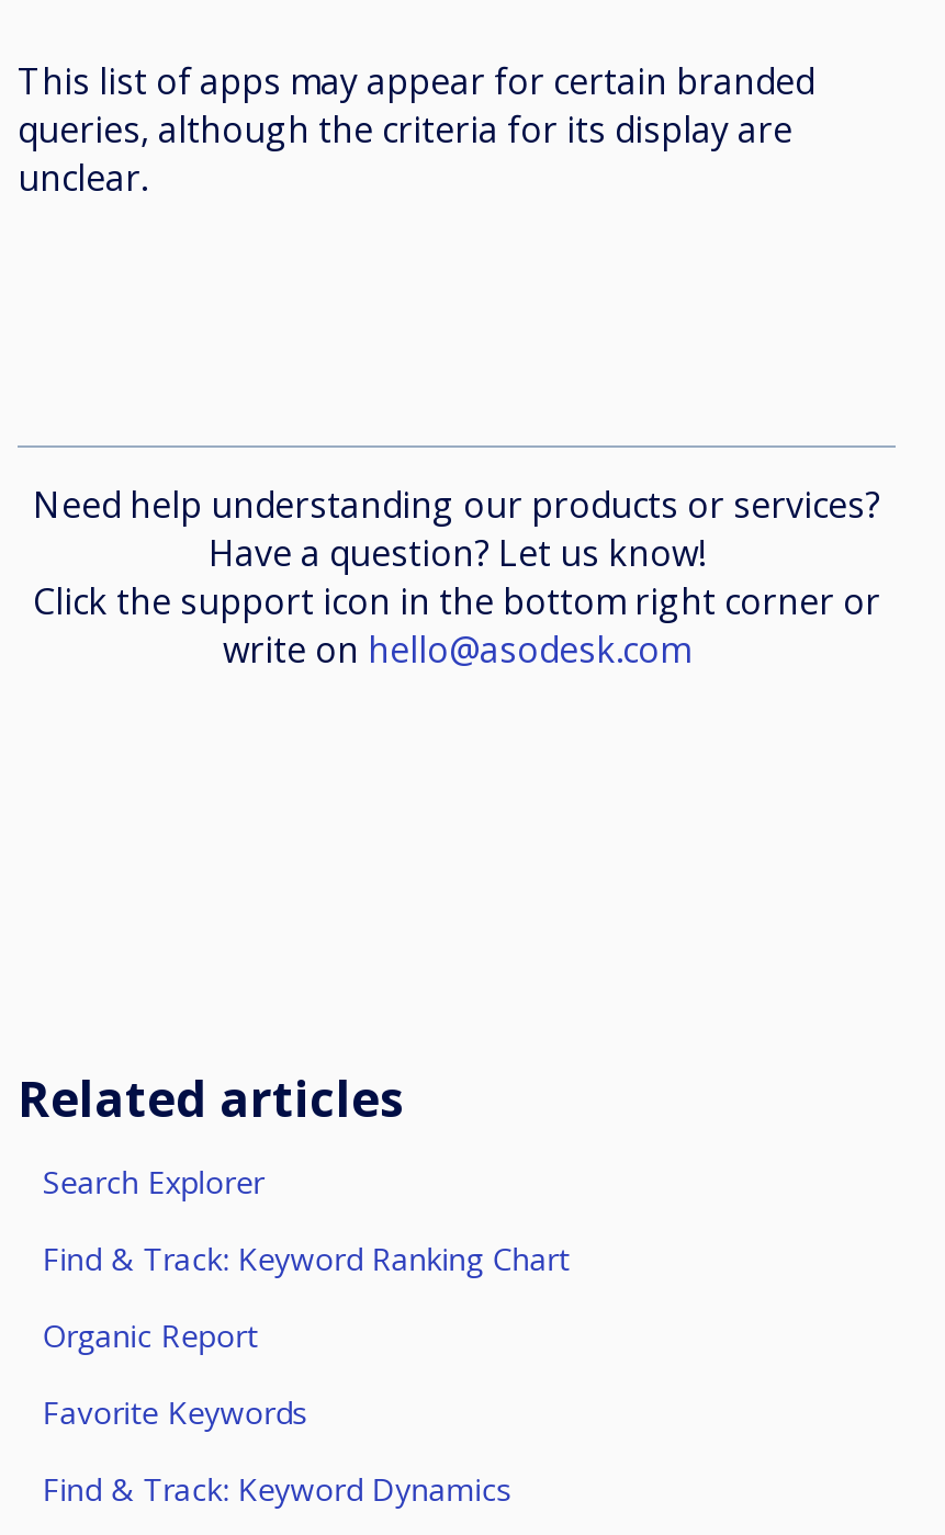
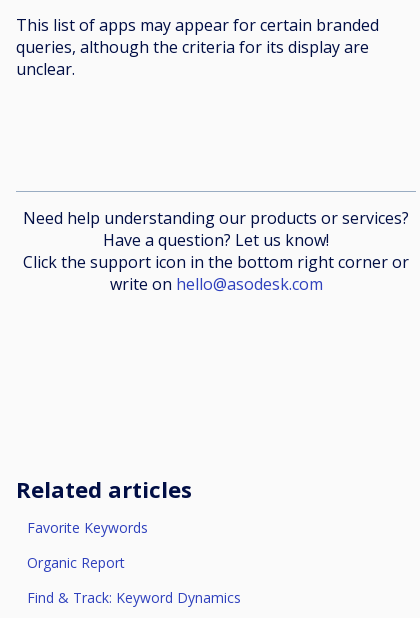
- Search Explorer
- Find & Track: Keyword Ranking Chart

moved down: Organic Report

moved up: Favorite Keywords
